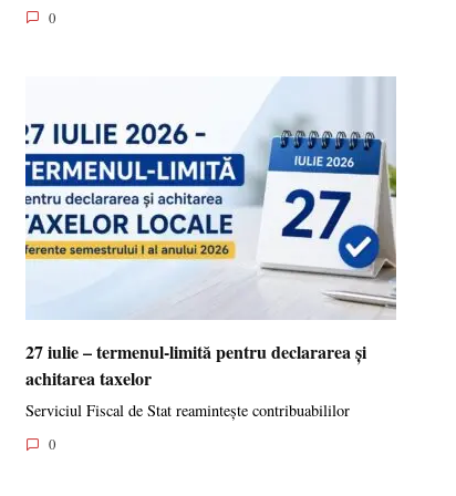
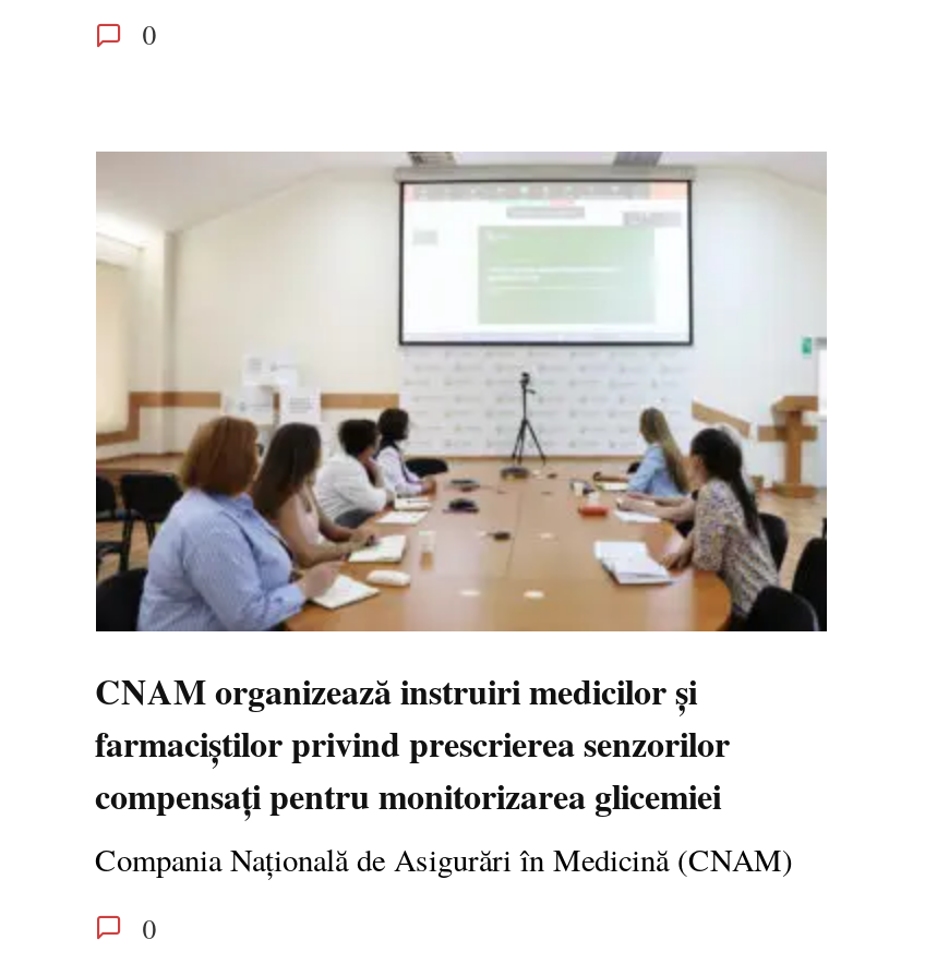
- [image]
- 27 iulie – termenul-limită pentru declararea și
- achitarea taxelor
- Serviciul Fiscal de Stat reamintește contribuabililor
+ [image]
+ CNAM organizează instruiri medicilor și
+ farmaciștilor privind prescrierea senzorilor
+ compensați pentru monitorizarea glicemiei
+ Compania Națională de Asigurări în Medicină (CNAM)
